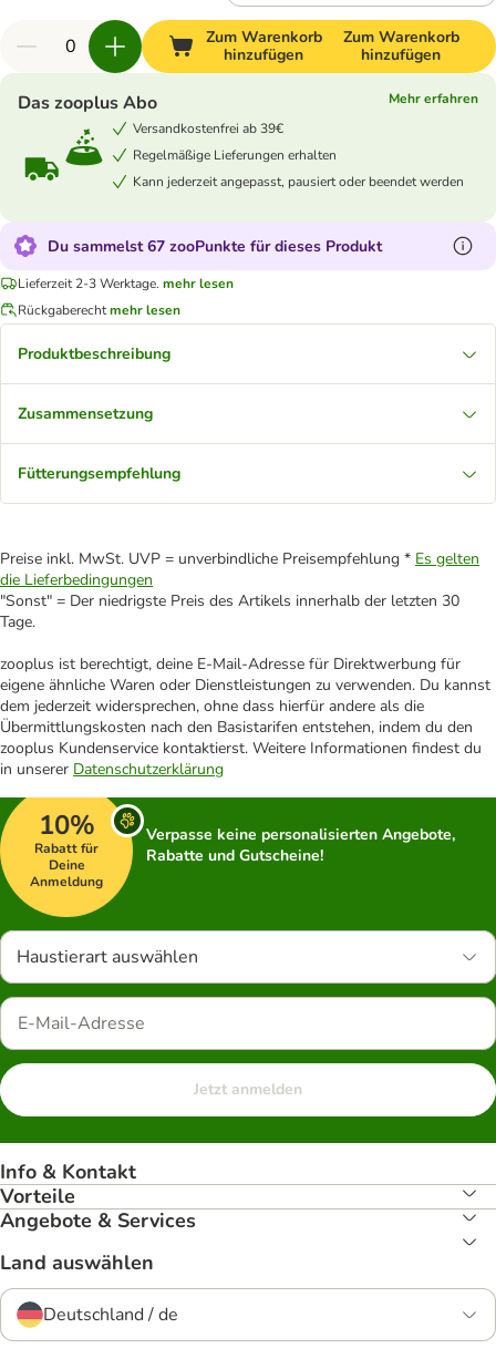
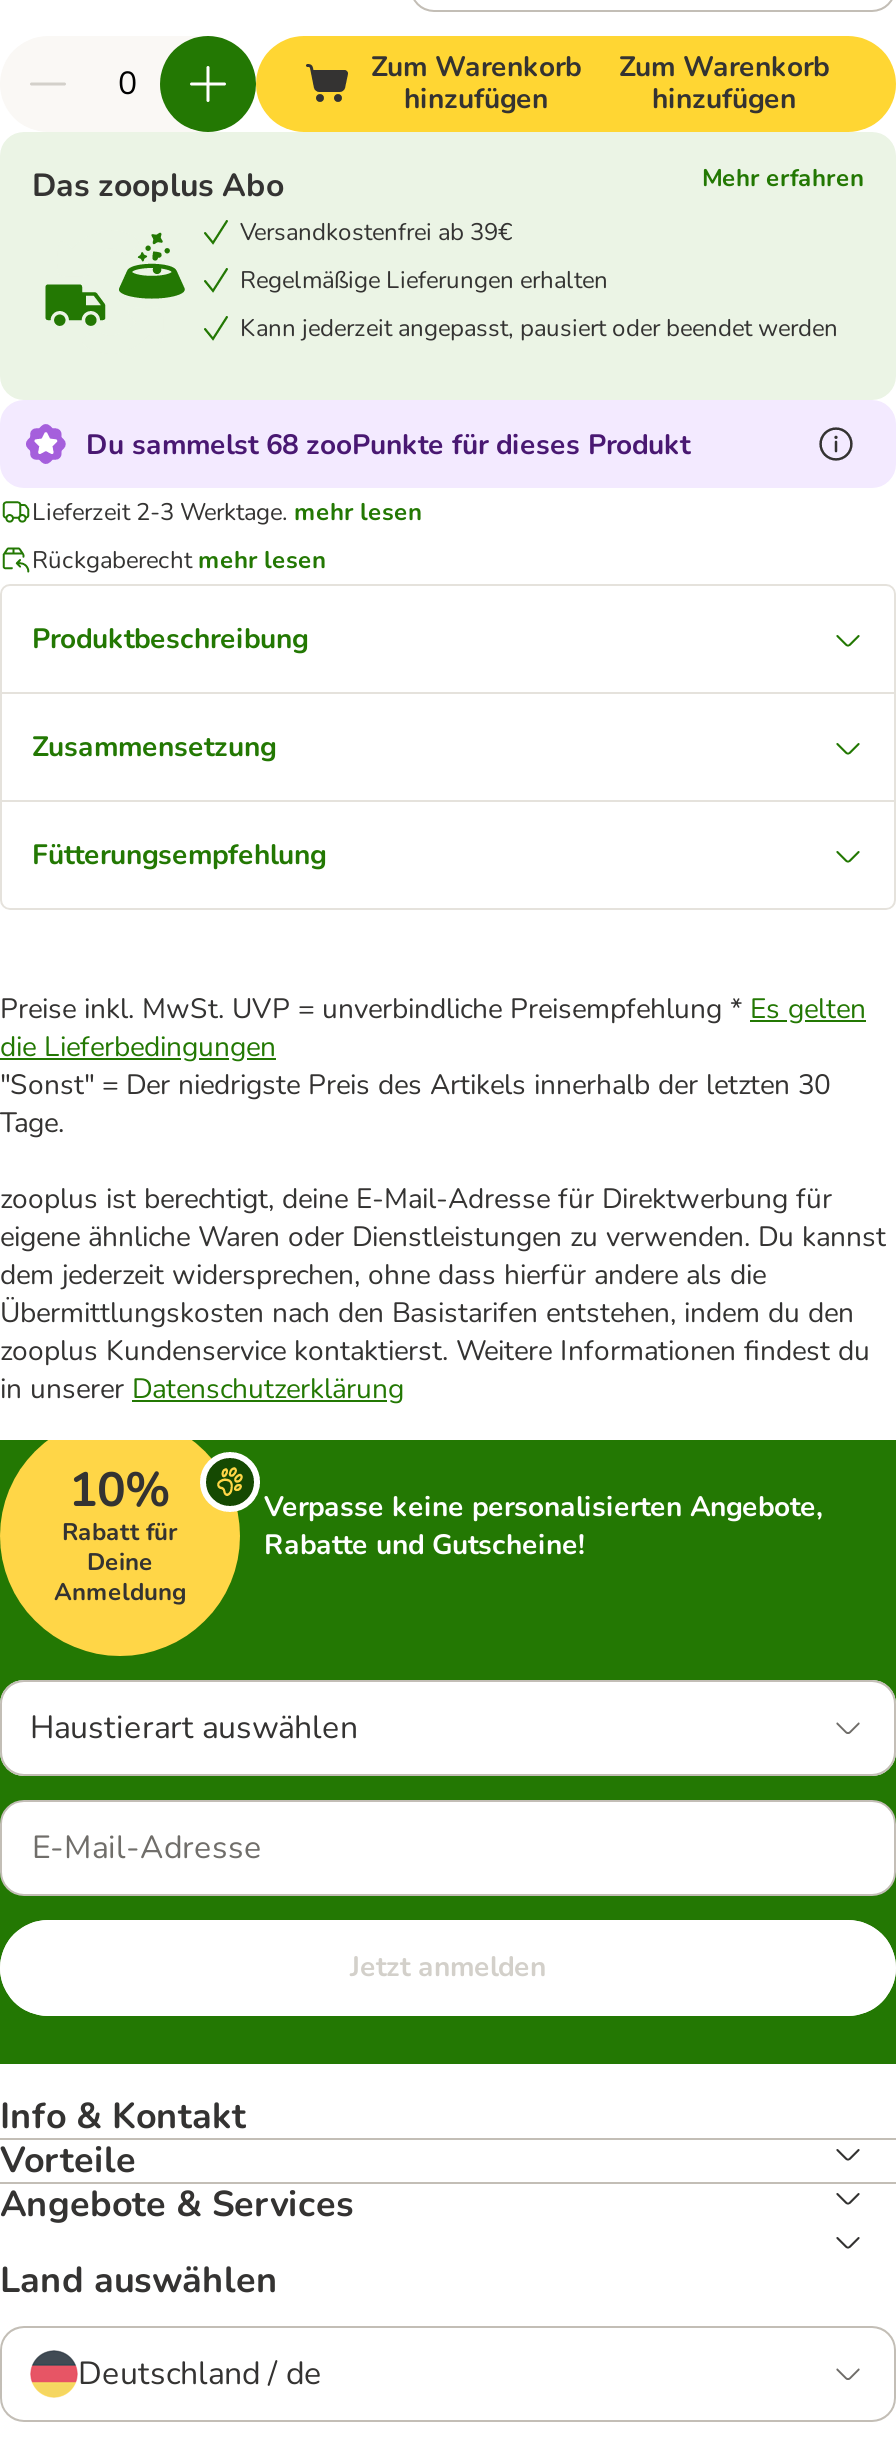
- Du sammelst 67 zooPunkte für dieses Produkt
+ Du sammelst 68 zooPunkte für dieses Produkt
